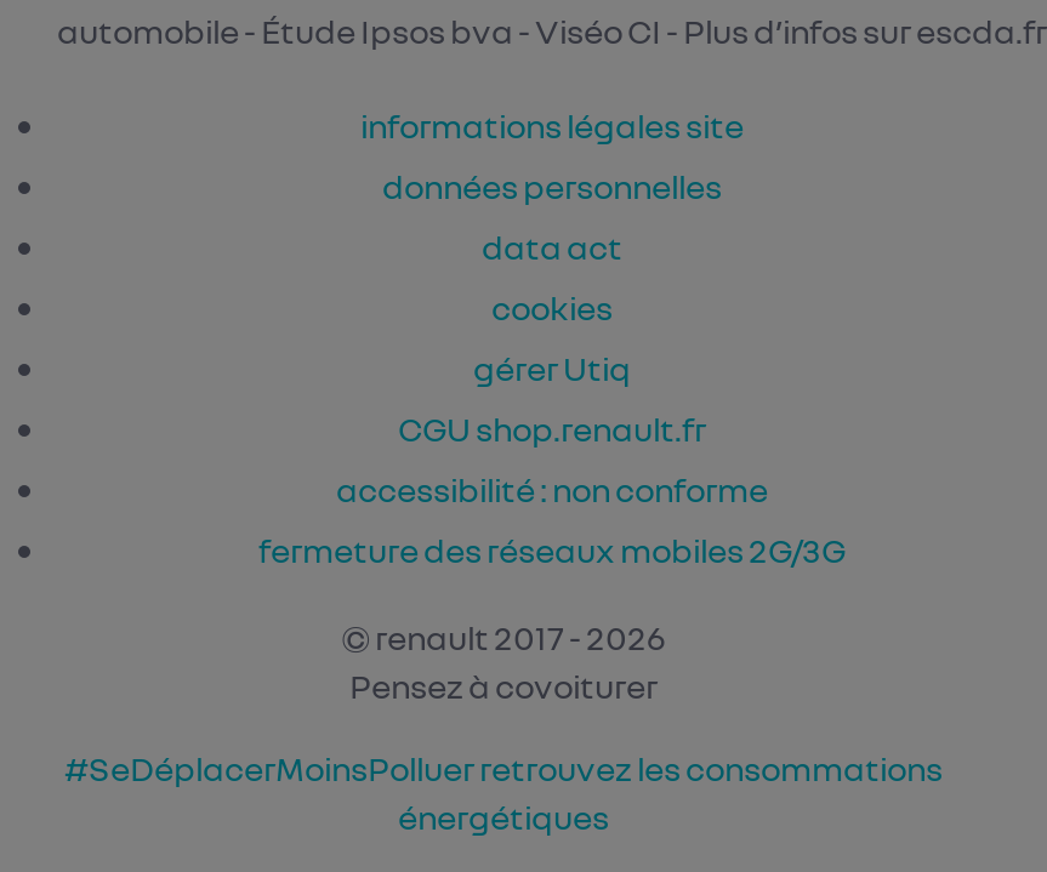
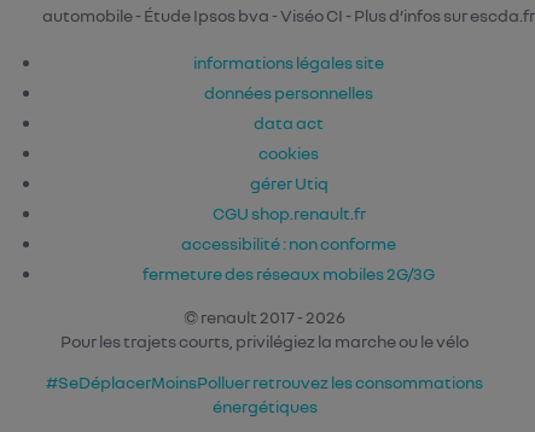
- Pensez à covoiturer
+ Pour les trajets courts, privilégiez la marche ou le vélo
